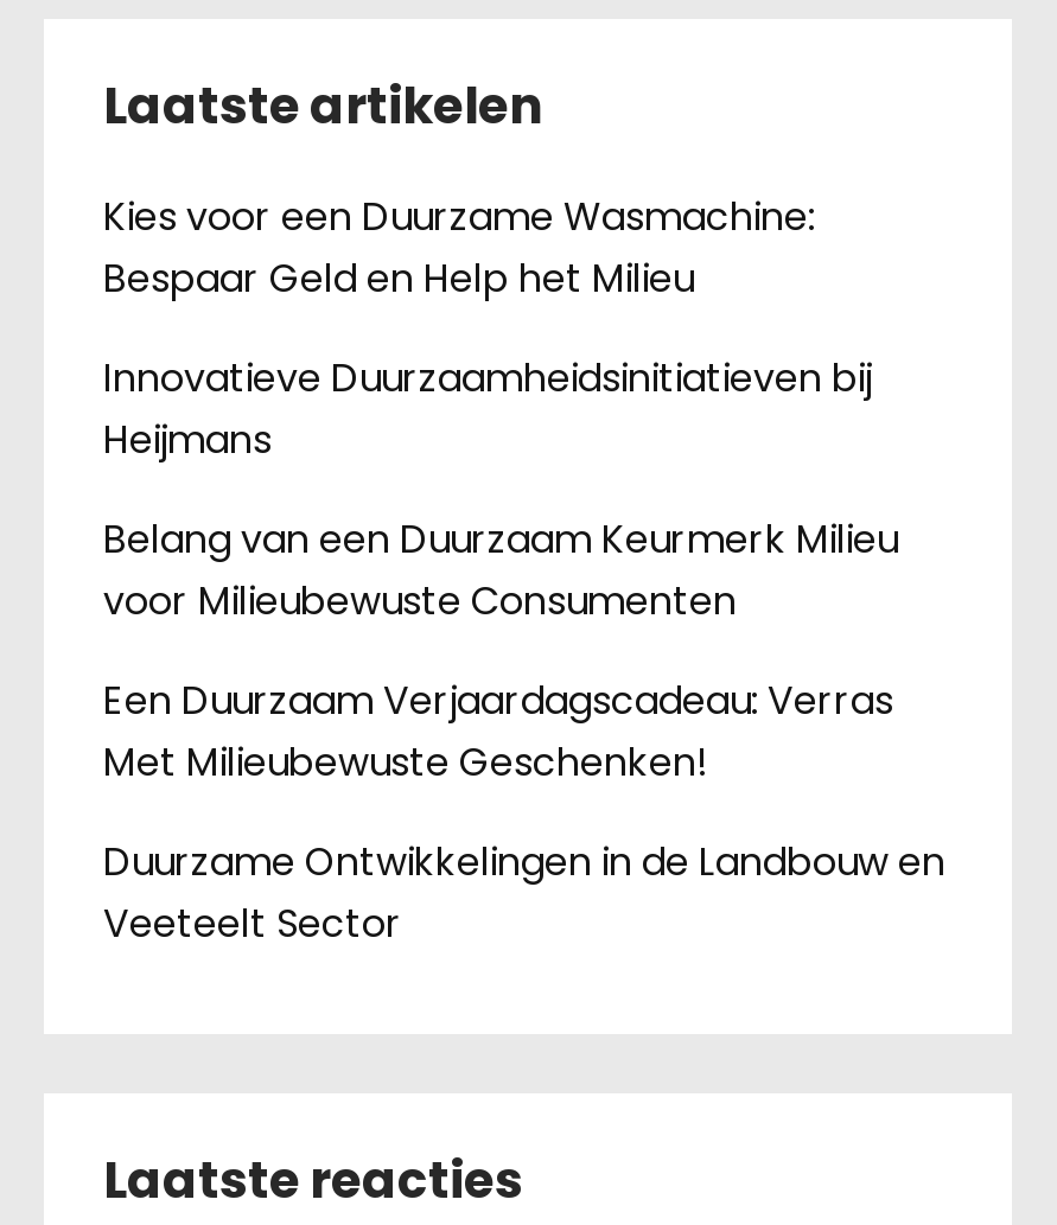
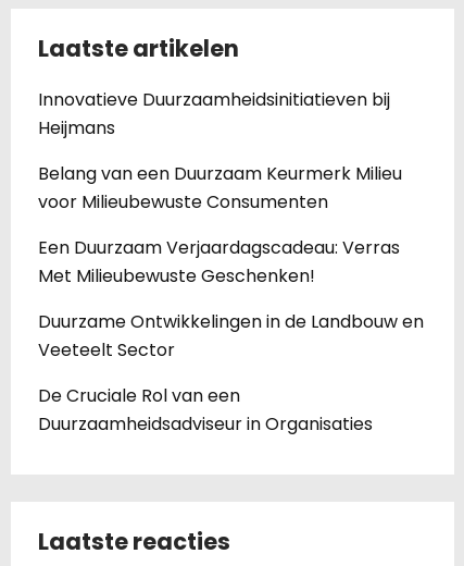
- Kies voor een Duurzame Wasmachine:
- Bespaar Geld en Help het Milieu

moved up: Innovatieve Duurzaamheidsinitiatieven bij | Heijmans | Belang van een Duurzaam Keurmerk Milieu | voor Milieubewuste Consumenten | Een Duurzaam Verjaardagscadeau: Verras | Met Milieubewuste Geschenken! | Duurzame Ontwikkelingen in de Landbouw en | Veeteelt Sector

+ De Cruciale Rol van een
+ Duurzaamheidsadviseur in Organisaties
